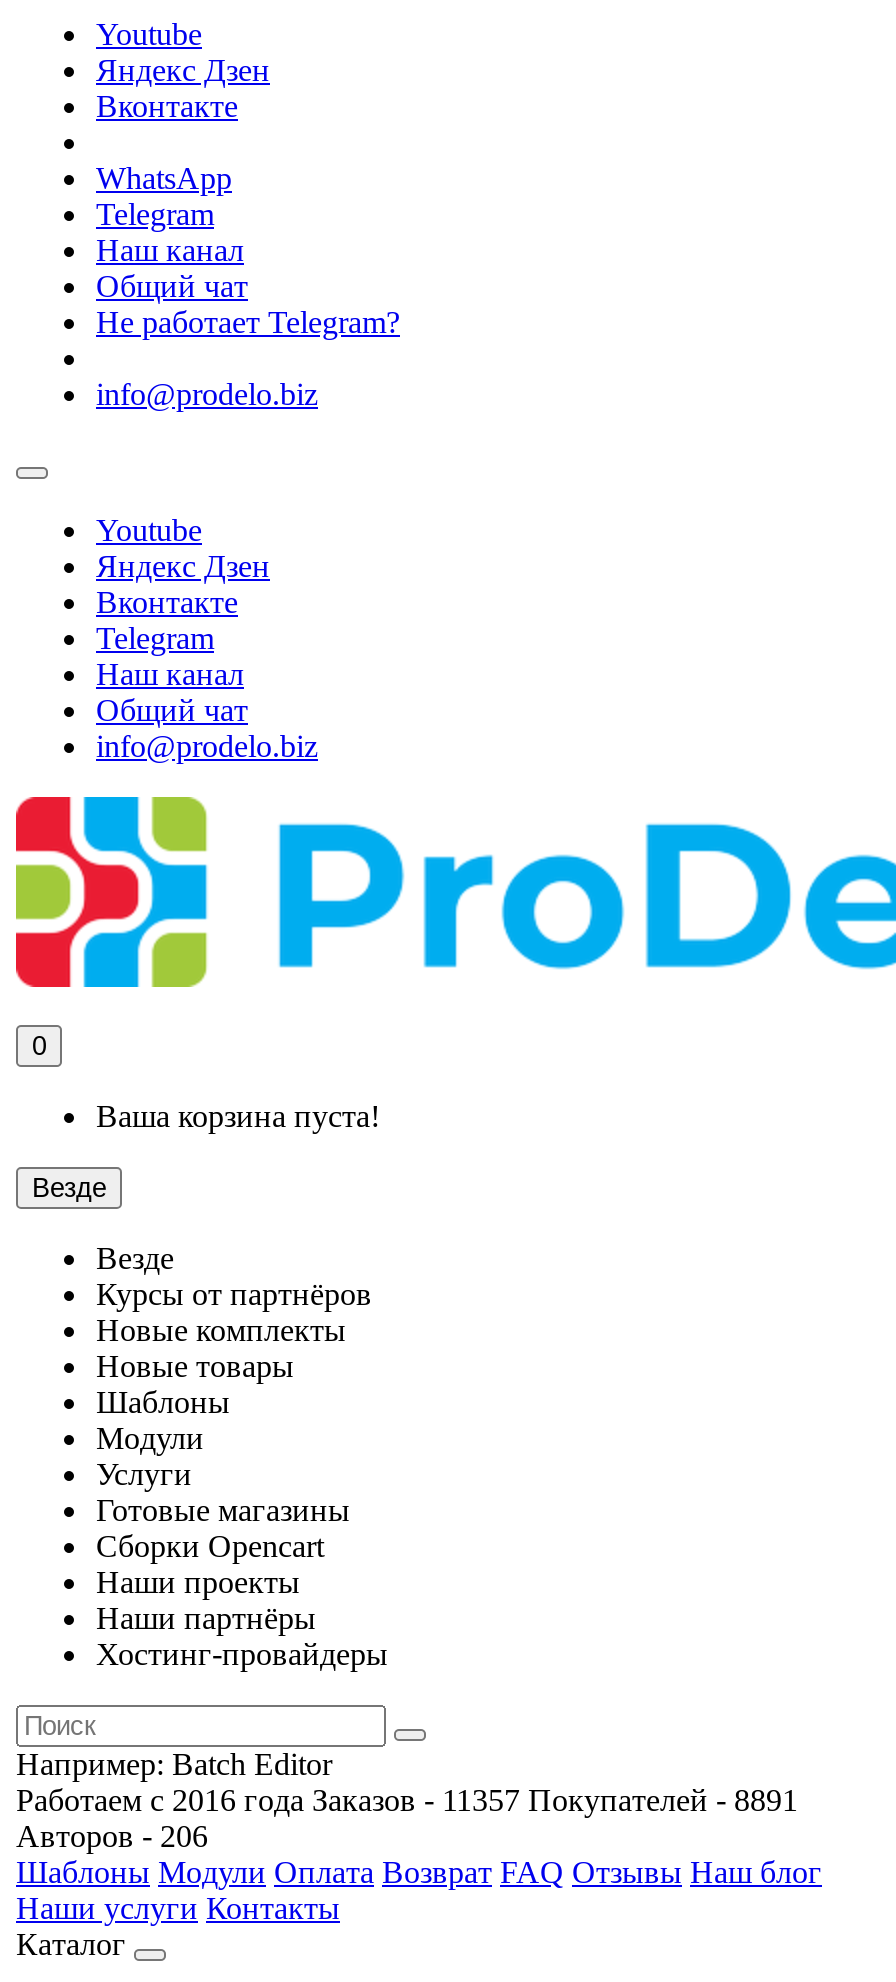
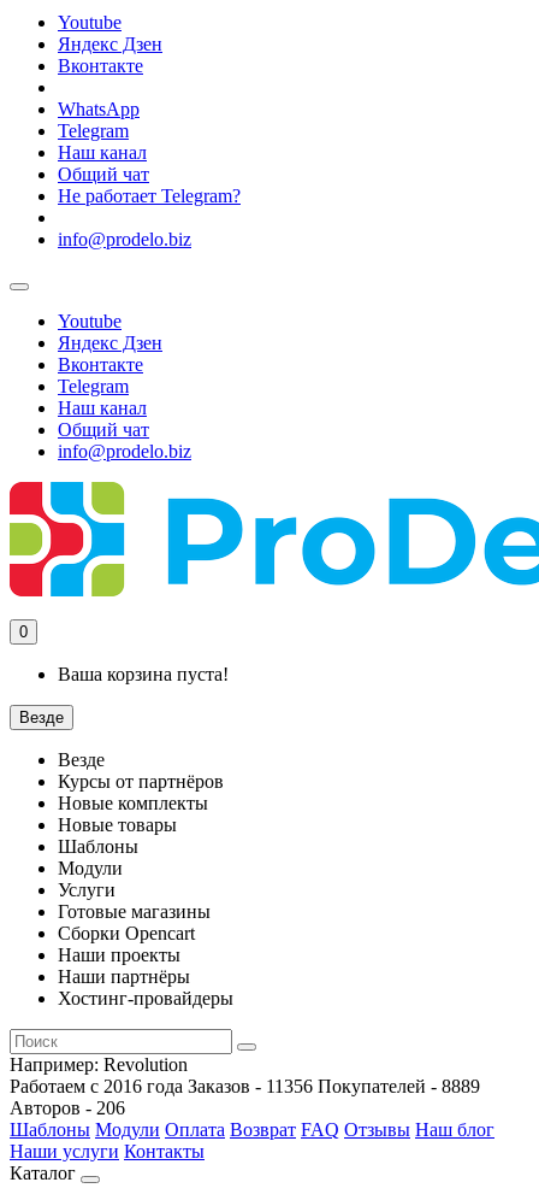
- Например:Batch Editor
- Работаем с 2016 года Заказов - 11357 Покупателей - 8891
+ Например:Revolution
+ Работаем с 2016 года Заказов - 11356 Покупателей - 8889
